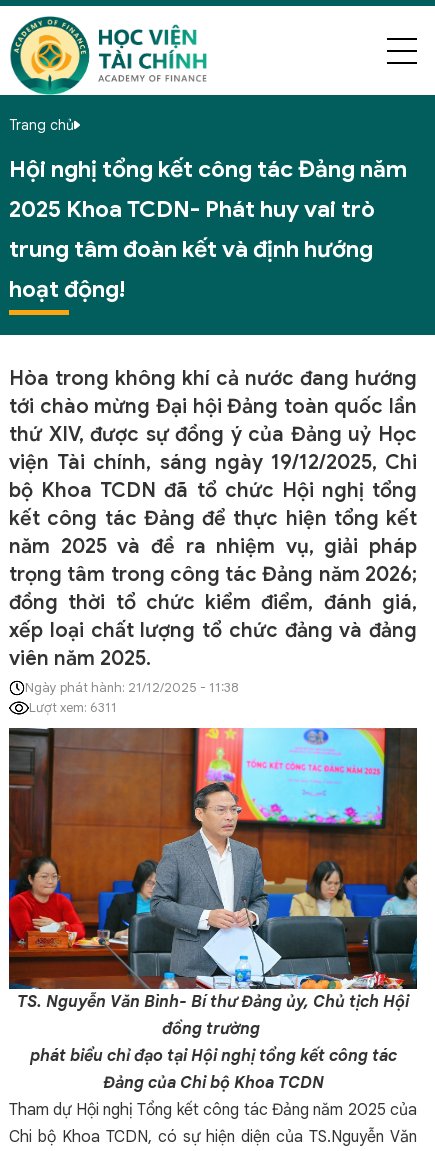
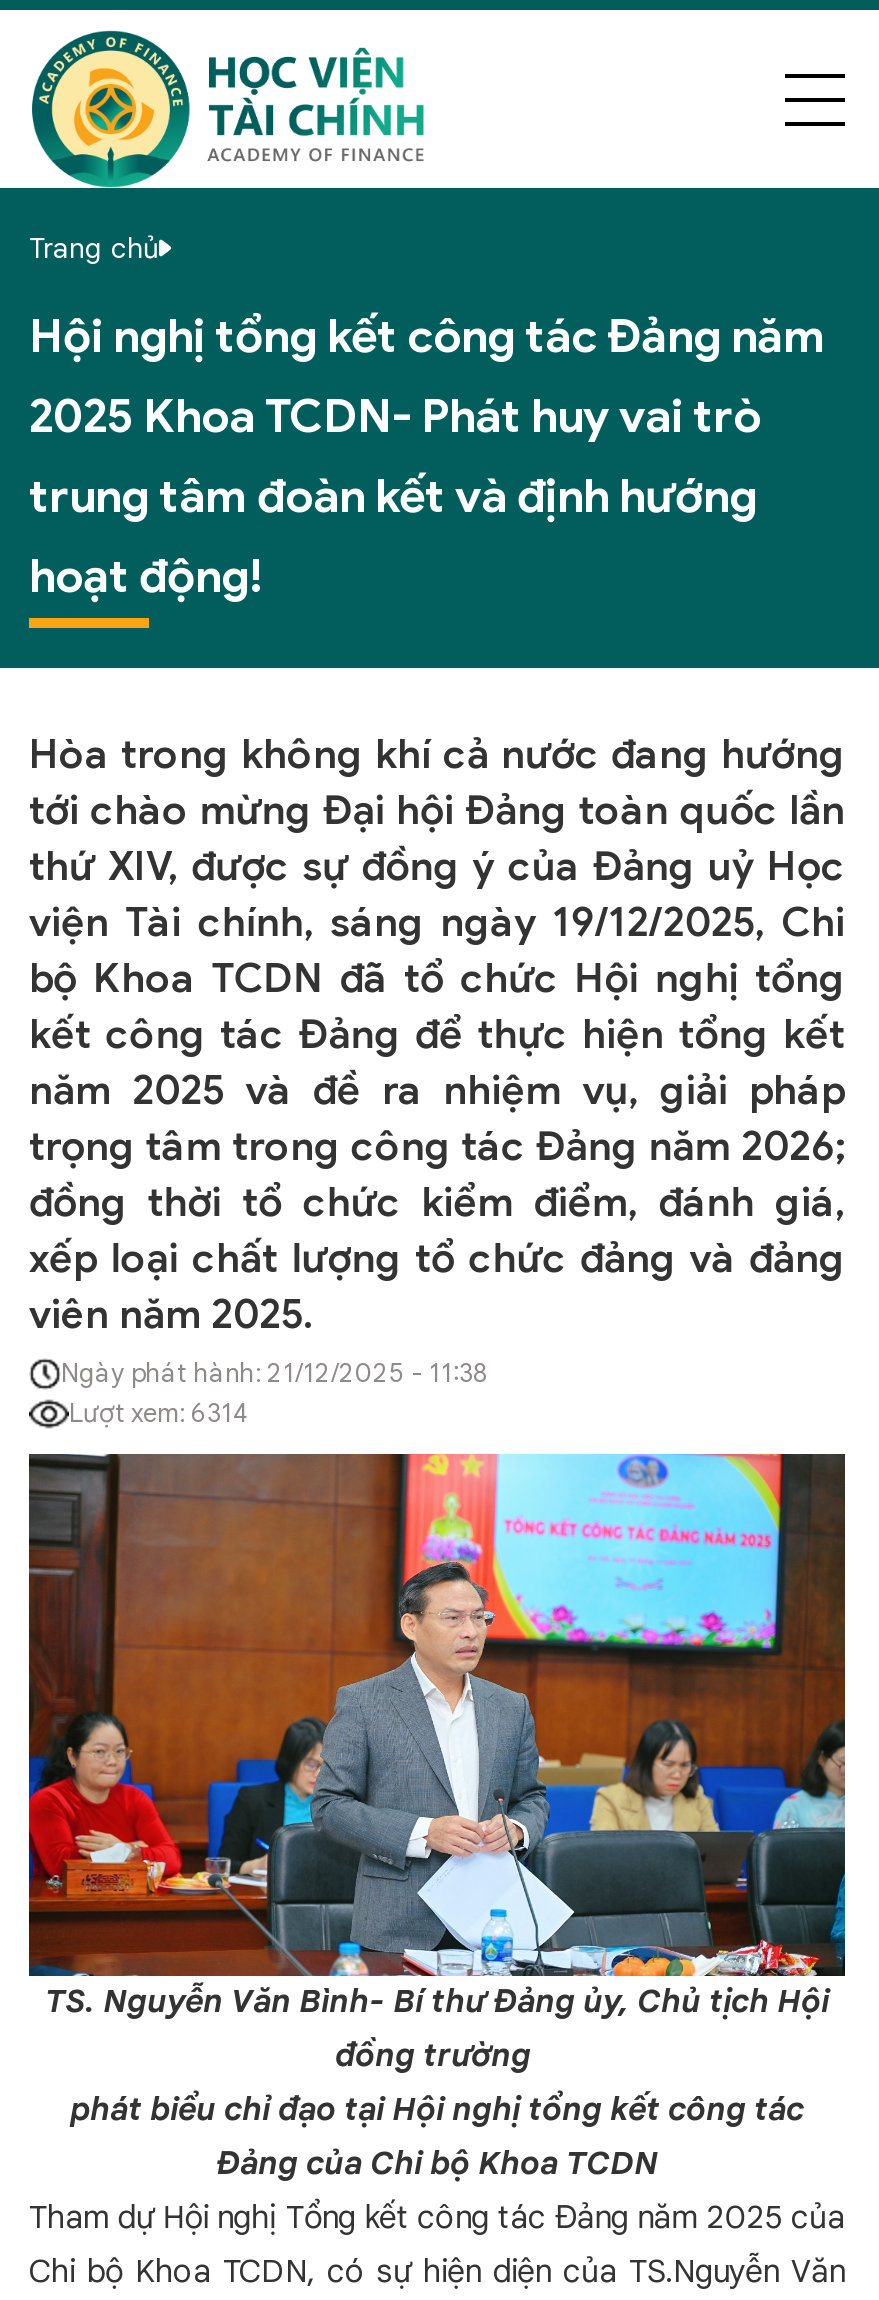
- Lượt xem: 6311
+ Lượt xem: 6314
